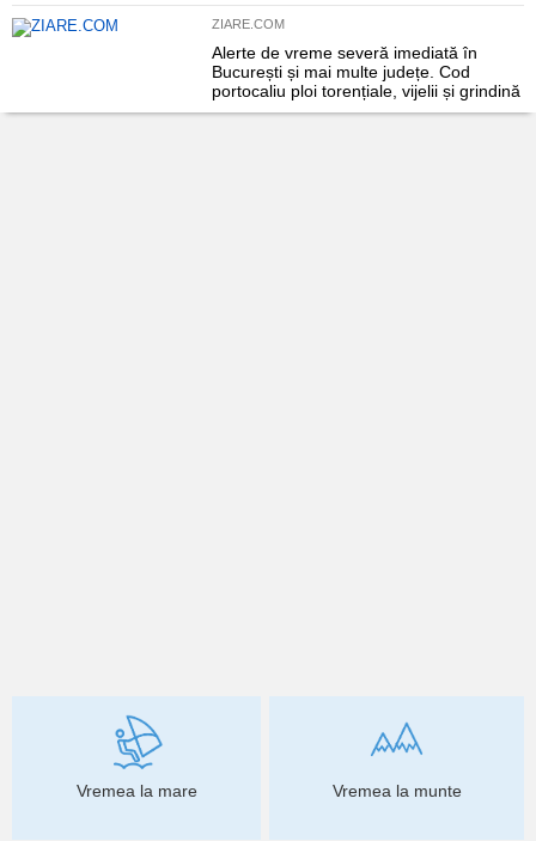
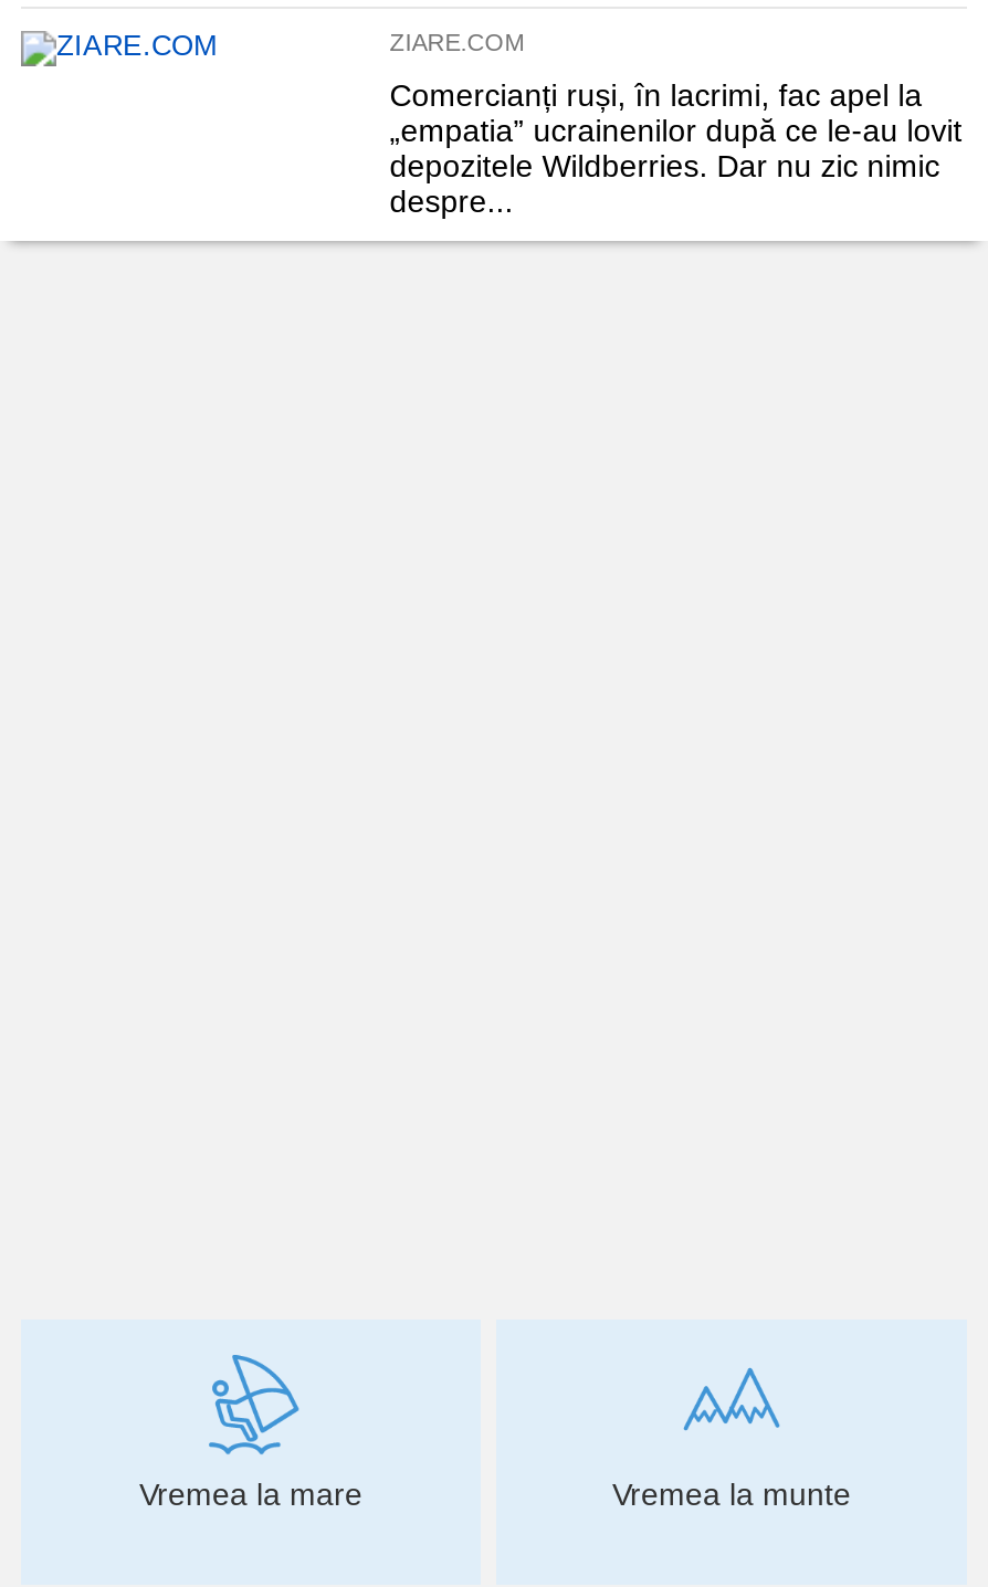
- Alerte de vreme severă imediată în
- București și mai multe județe. Cod
- portocaliu ploi torențiale, vijelii și grindină
+ Comercianți ruși, în lacrimi, fac apel la
+ „empatia” ucrainenilor după ce le-au lovit
+ depozitele Wildberries. Dar nu zic nimic
+ despre...
